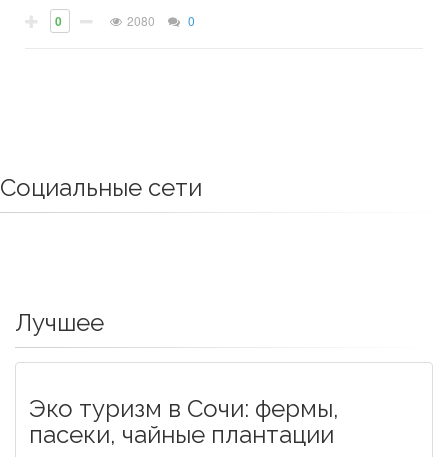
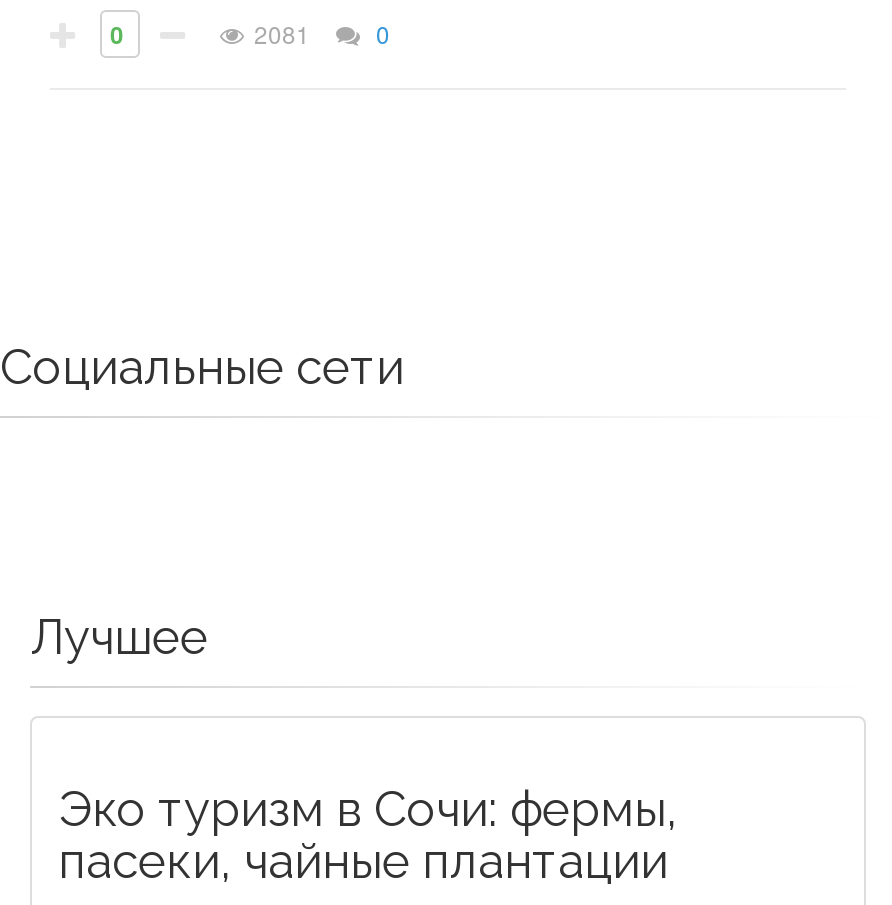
- 2080 0
+ 2081 0
